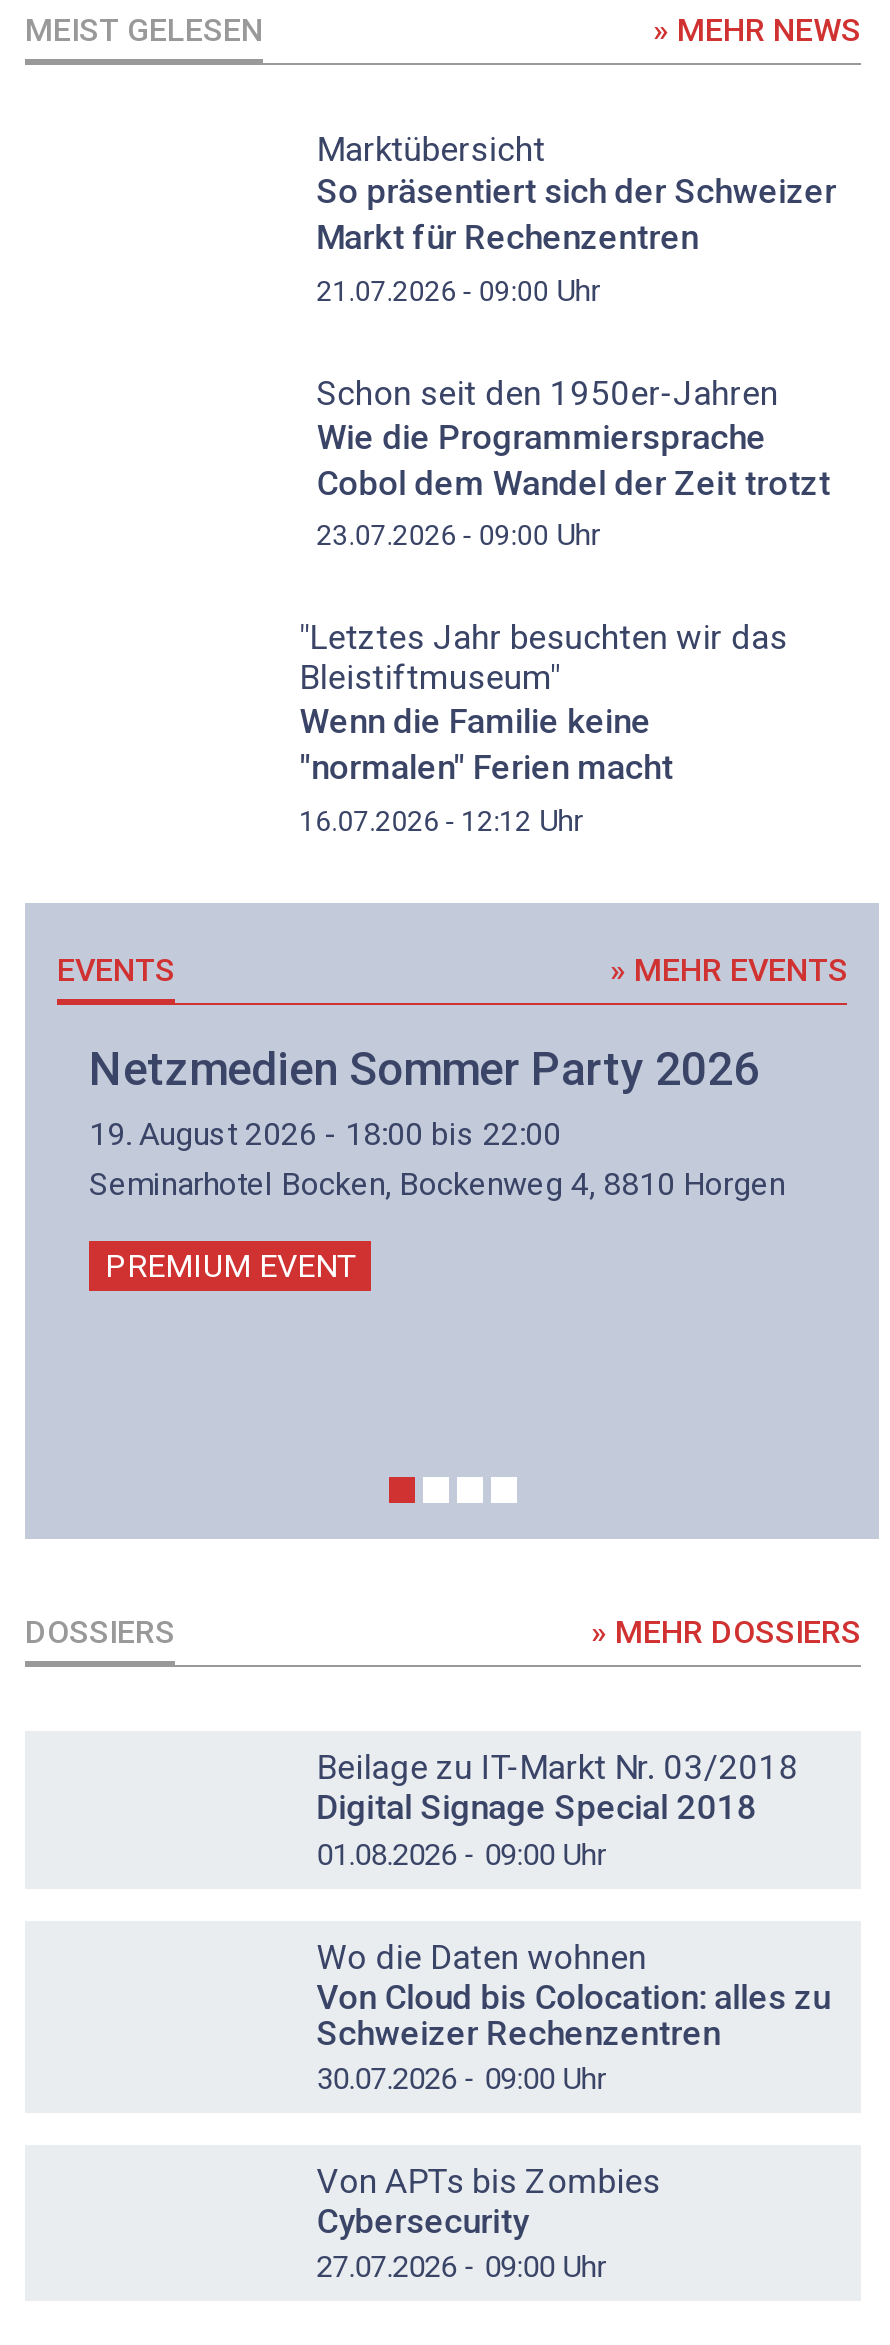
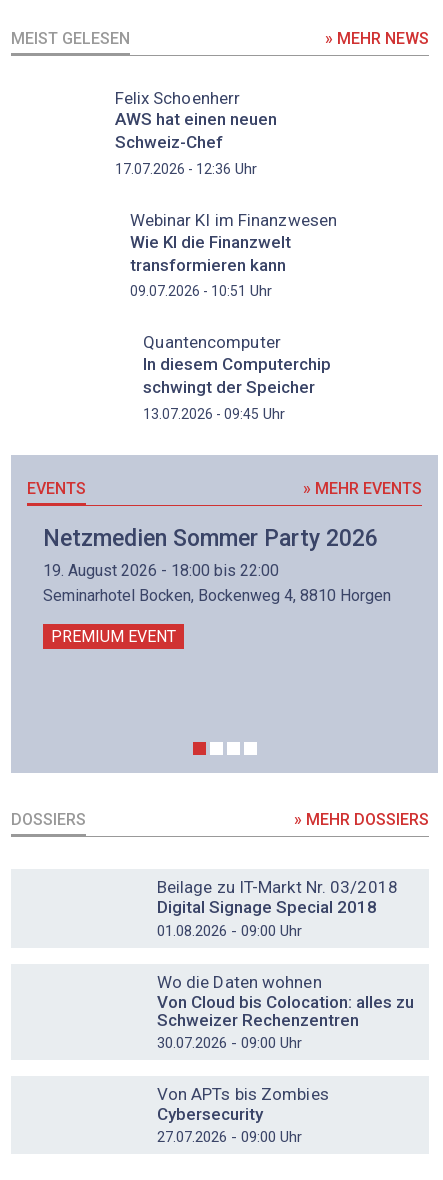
- Marktübersicht
- So präsentiert sich der Schweizer
- Markt für Rechenzentren
- 21.07.2026 - 09:00 Uhr
+ Felix Schoenherr
+ AWS hat einen neuen
+ Schweiz-Chef
+ 17.07.2026 - 12:36 Uhr

- Schon seit den 1950er-Jahren
- Wie die Programmiersprache
- Cobol dem Wandel der Zeit trotzt
- 23.07.2026 - 09:00 Uhr
+ Webinar KI im Finanzwesen
+ Wie KI die Finanzwelt
+ transformieren kann
+ 09.07.2026 - 10:51 Uhr

- "Letztes Jahr besuchten wir das
- Bleistiftmuseum"
- Wenn die Familie keine
- "normalen" Ferien macht
- 16.07.2026 - 12:12 Uhr
+ Quantencomputer
+ In diesem Computerchip
+ schwingt der Speicher
+ 13.07.2026 - 09:45 Uhr
